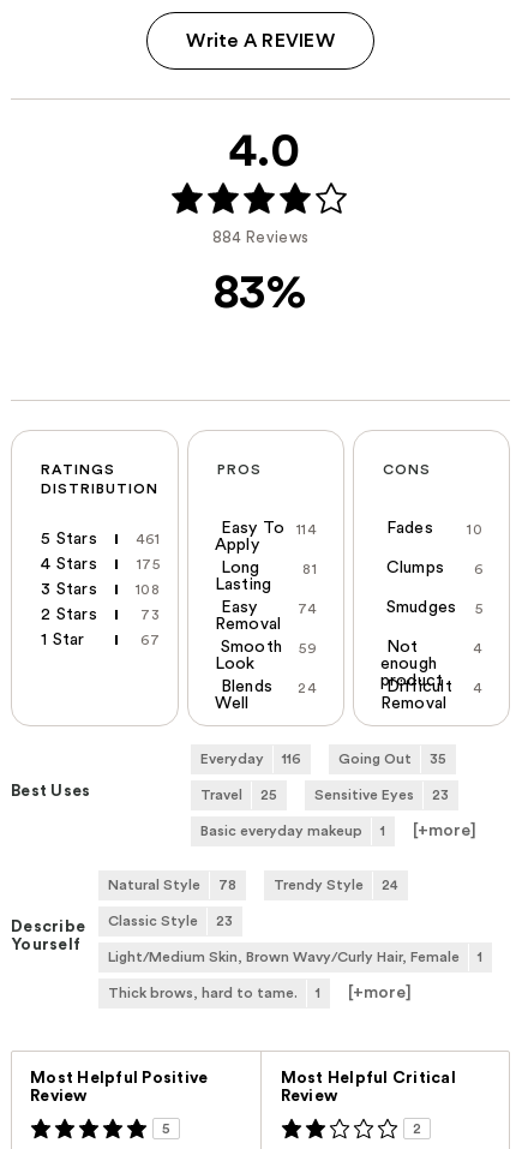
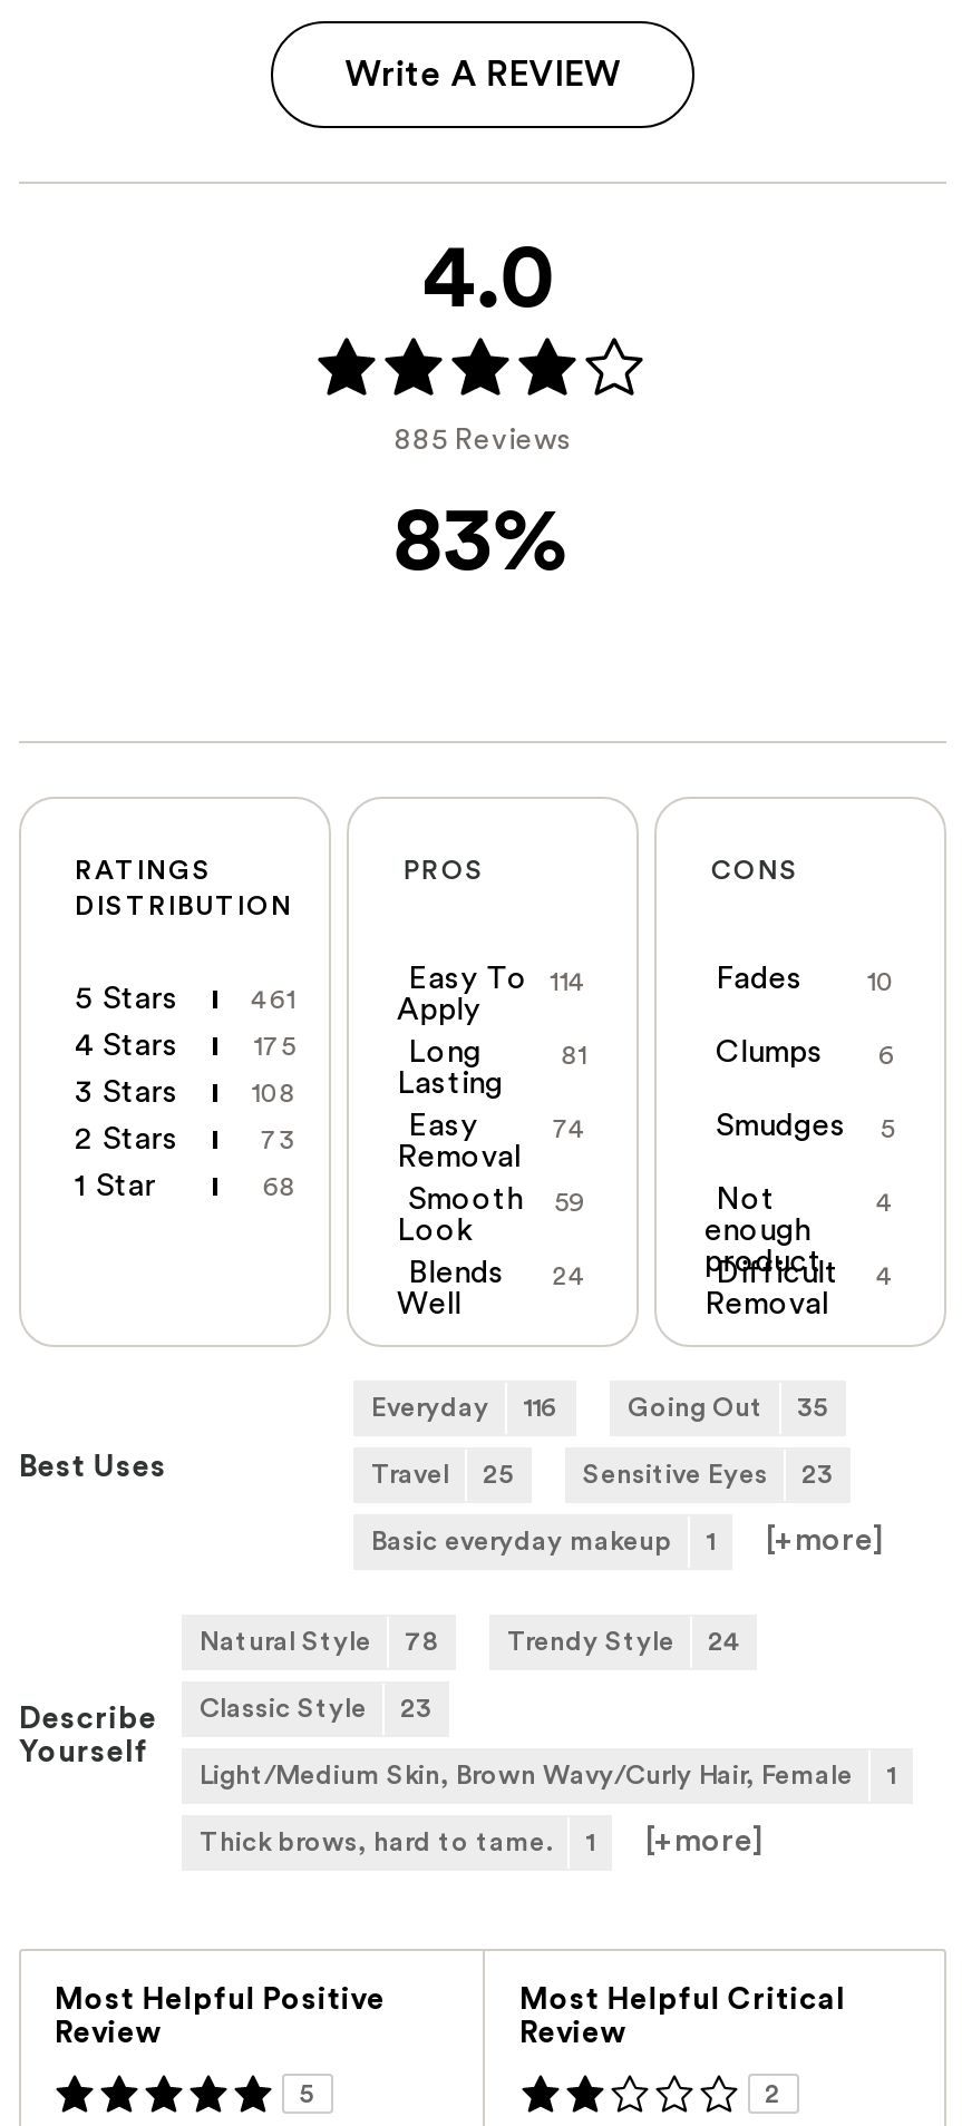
- 884 Reviews
+ 885 Reviews

- 67
+ 68
